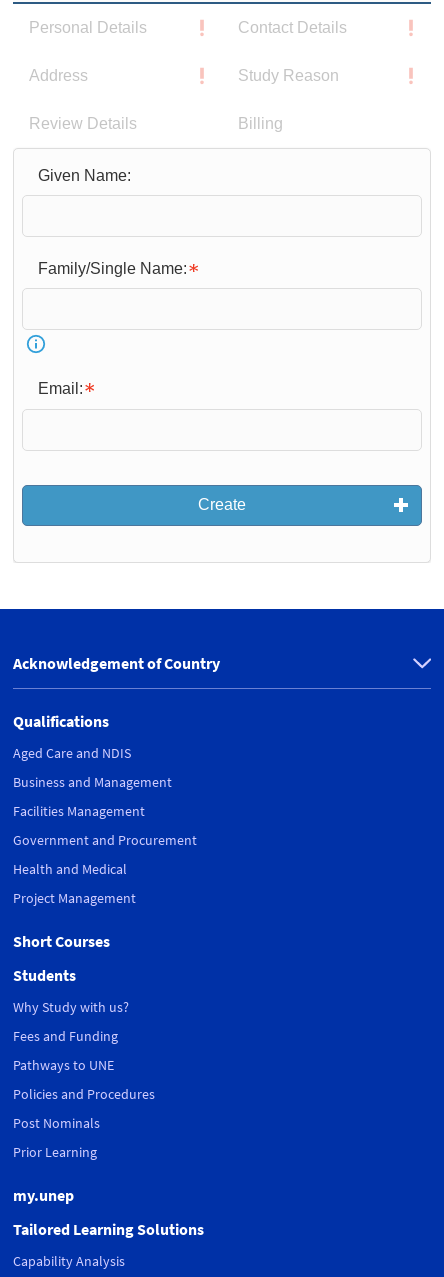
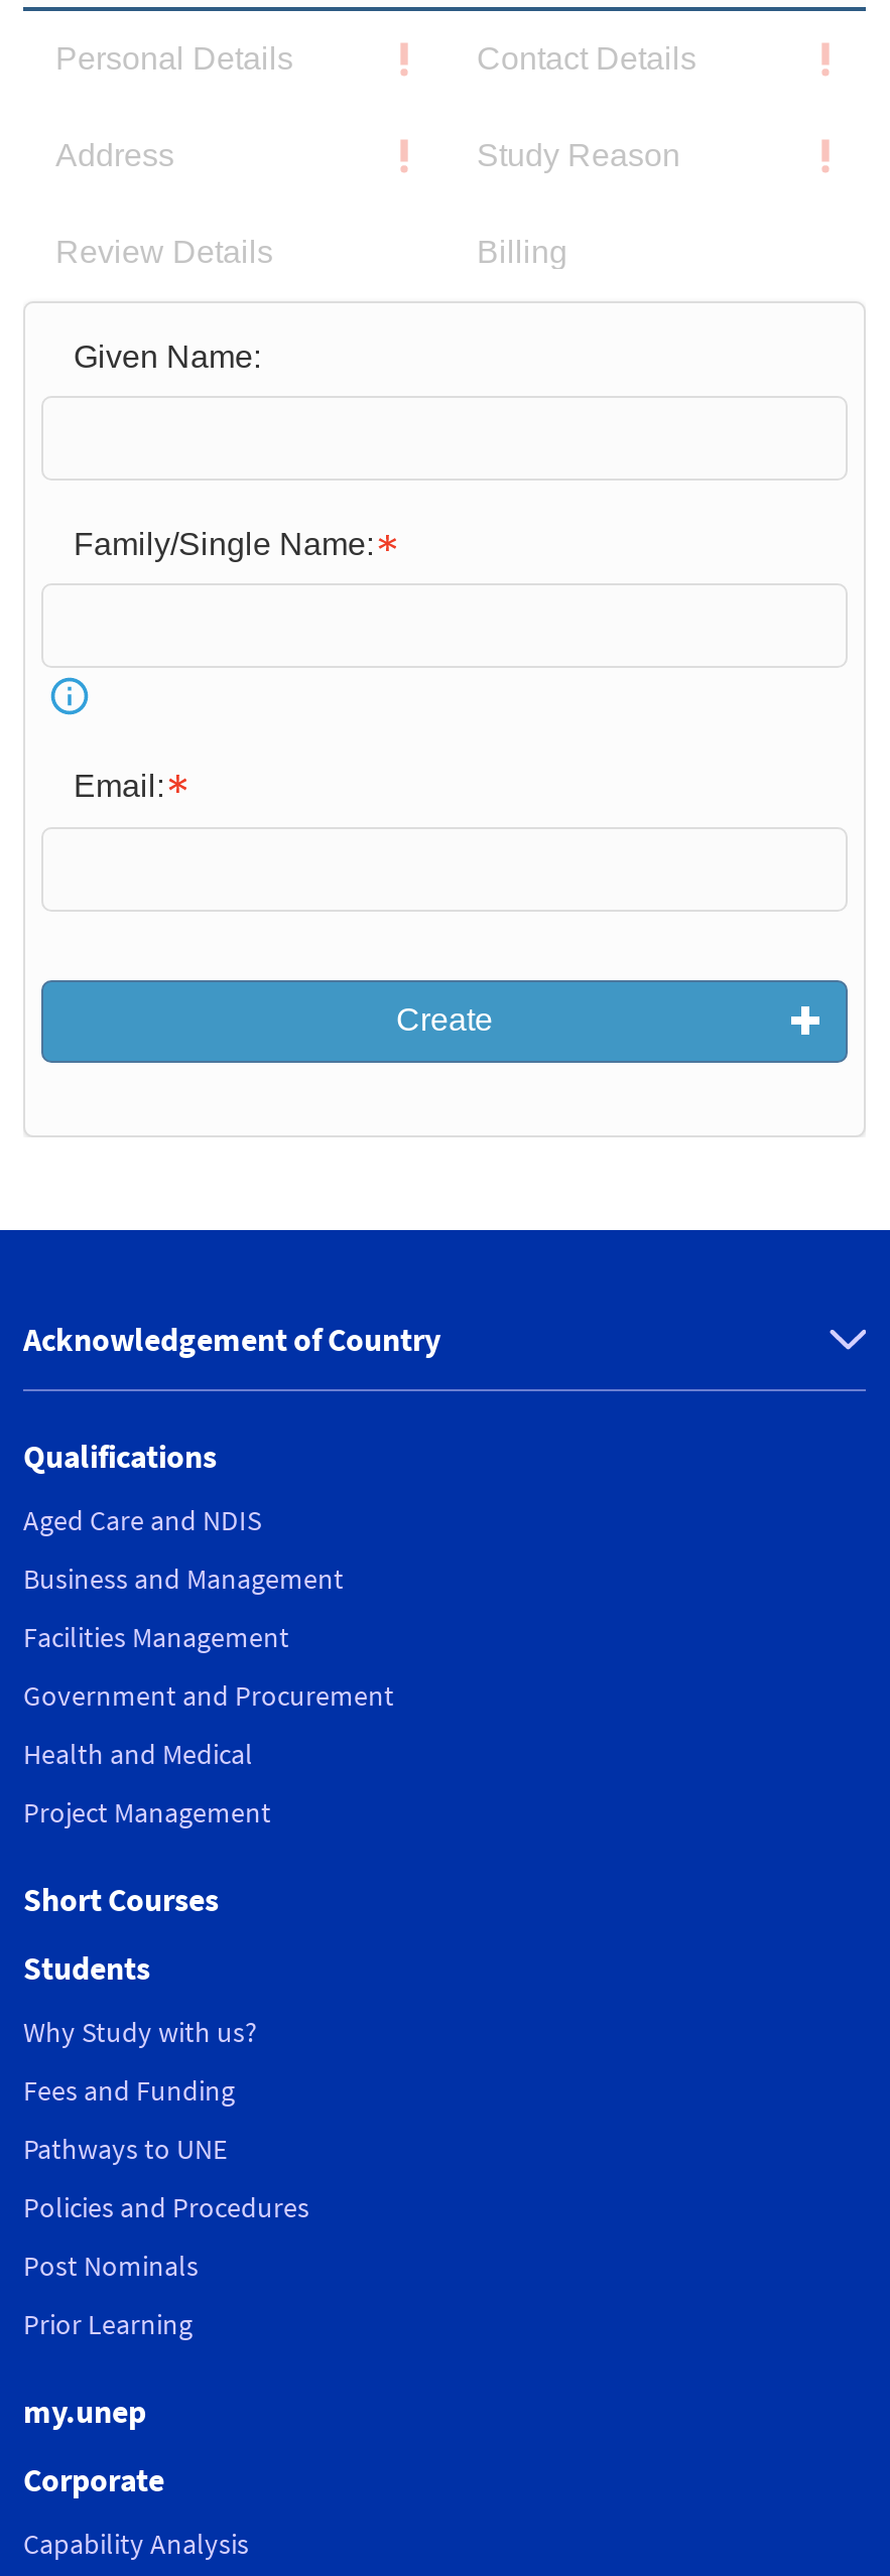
- Tailored Learning Solutions
+ Corporate
